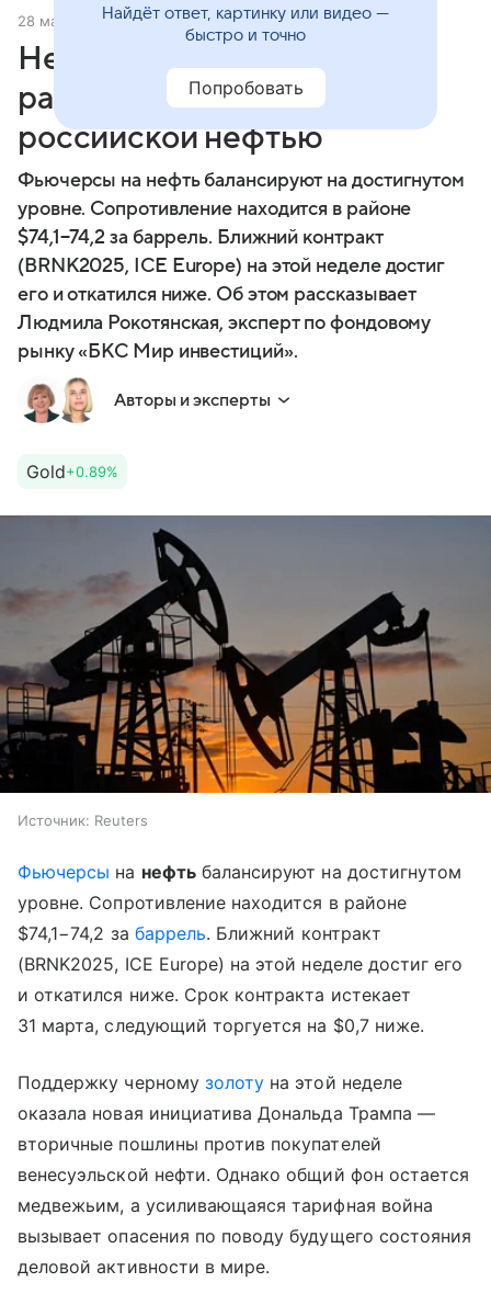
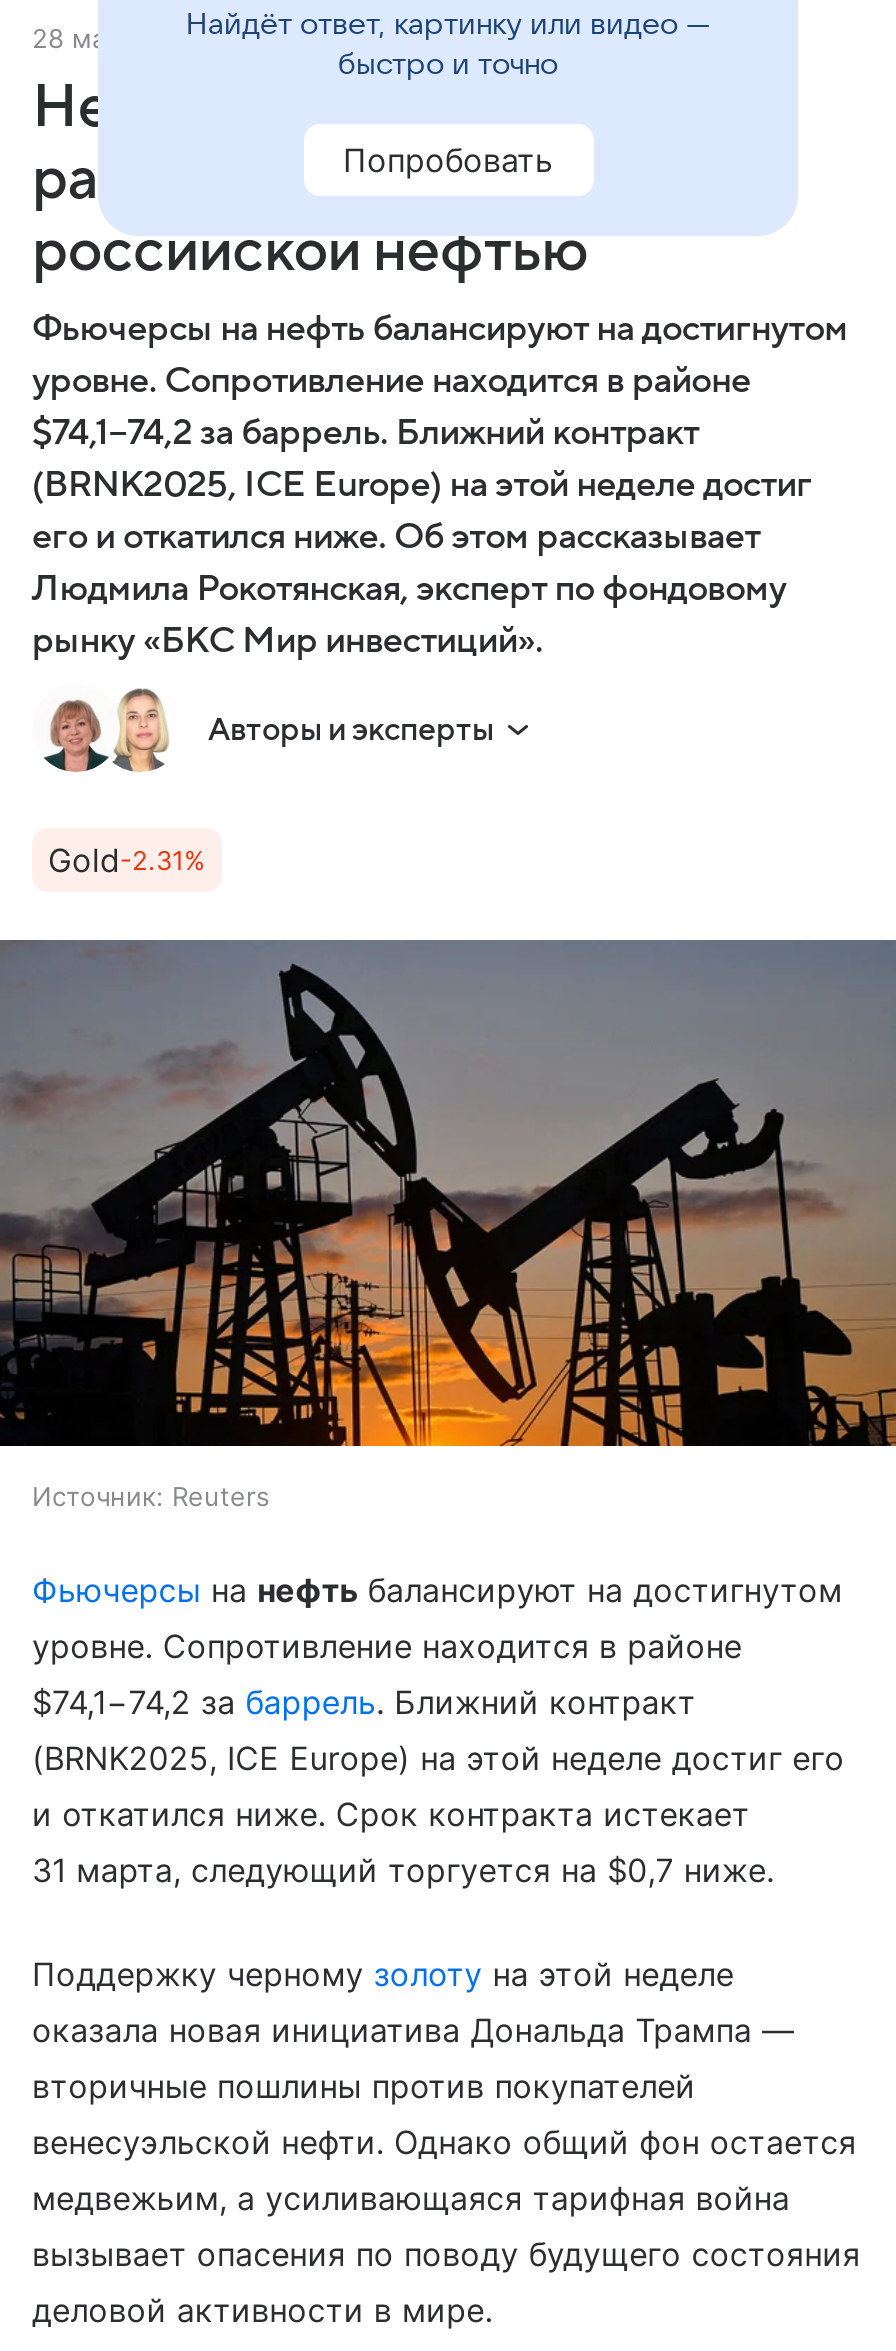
- Gold+0.89%
+ Gold-2.31%
